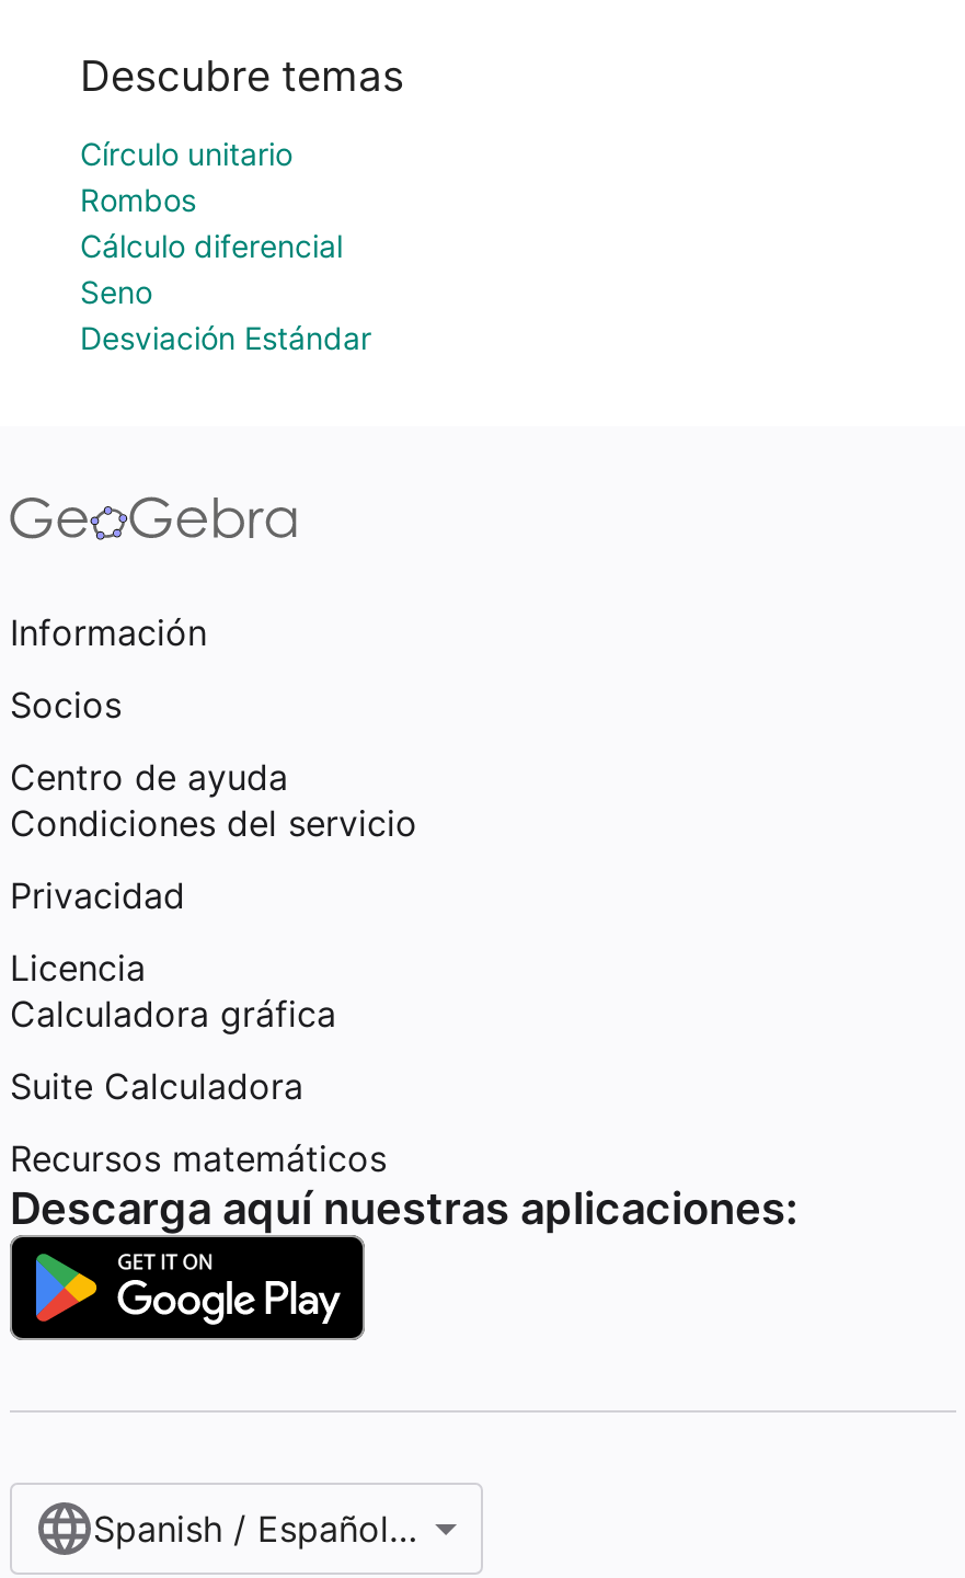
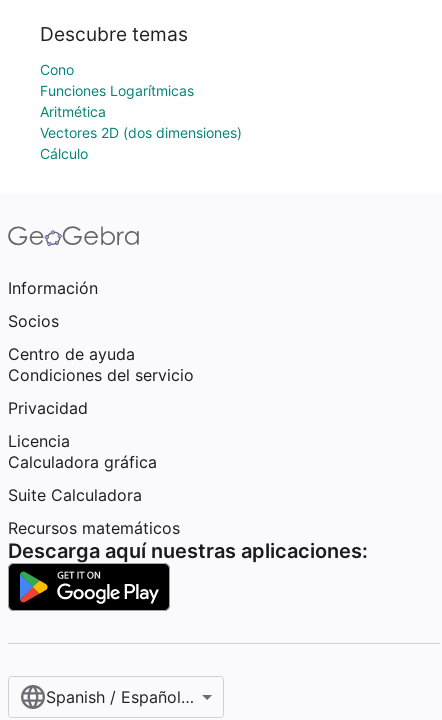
- Círculo unitario
- Rombos
- Cálculo diferencial
- Seno
- Desviación Estándar
+ Cono
+ Funciones Logarítmicas
+ Aritmética
+ Vectores 2D (dos dimensiones)
+ Cálculo
